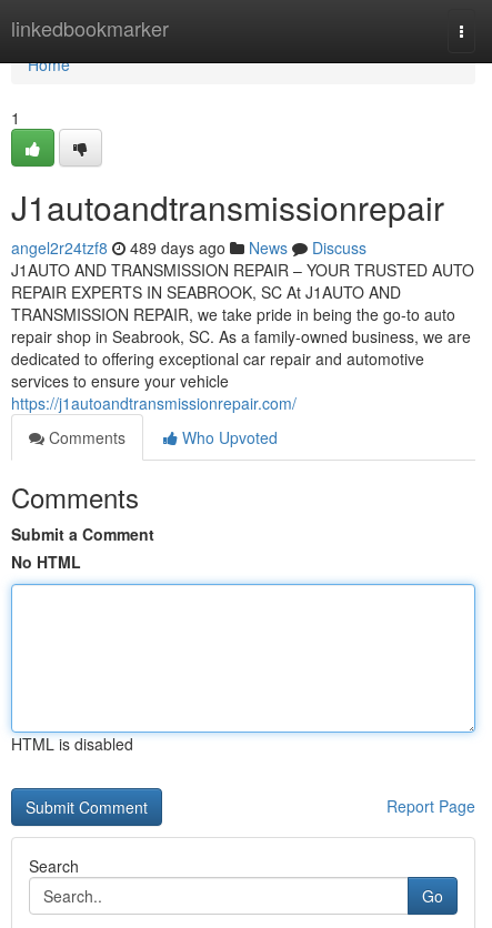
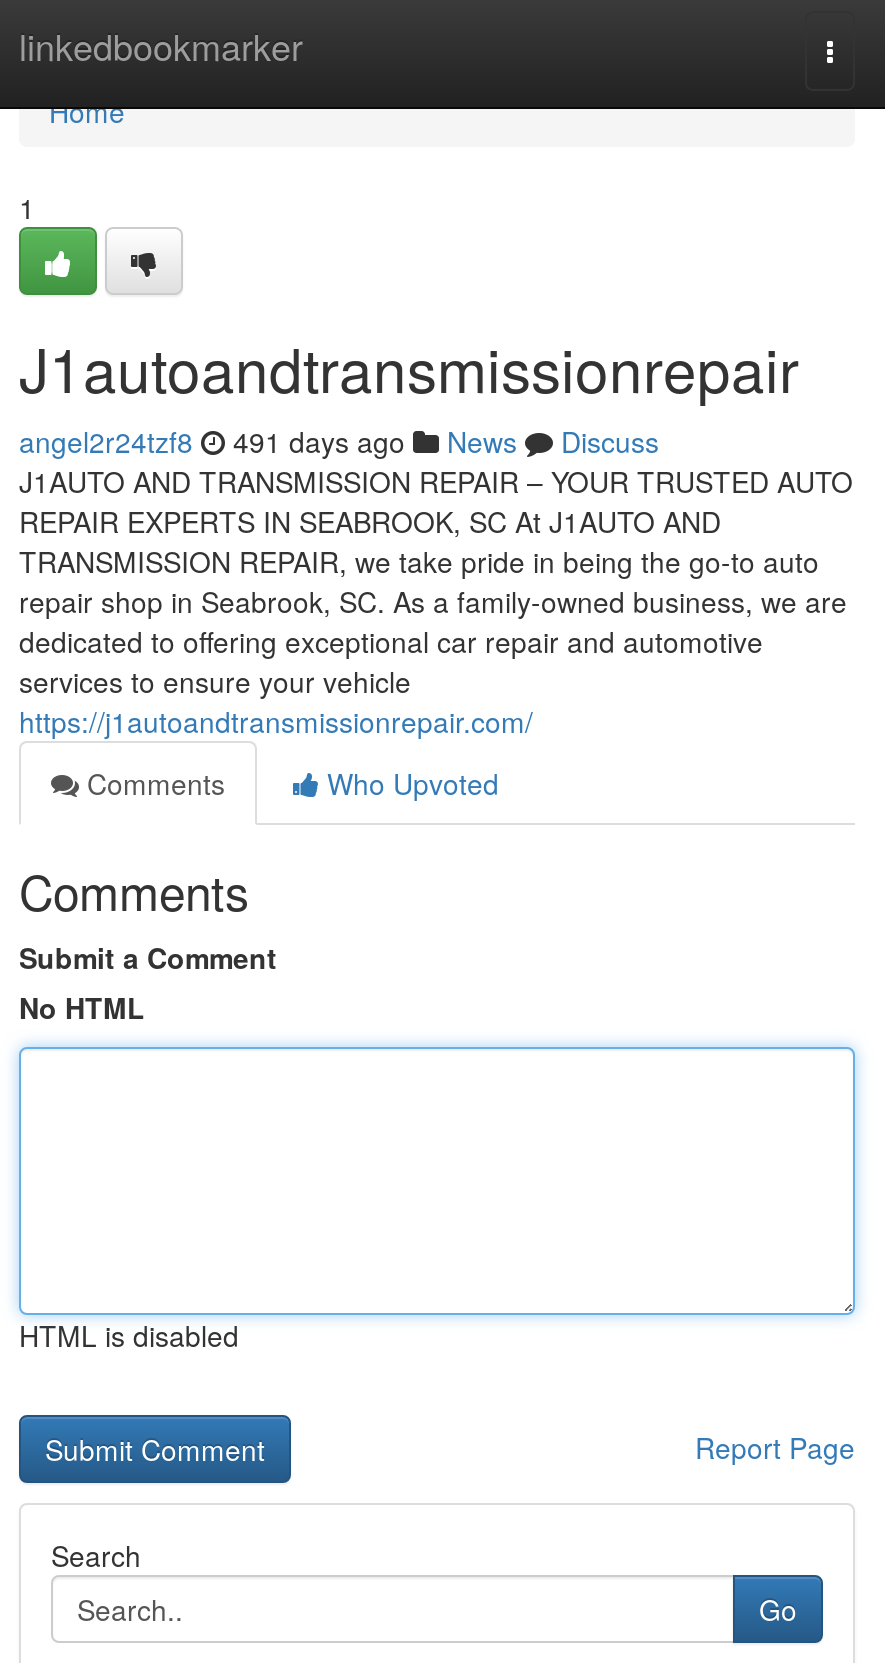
- angel2r24tzf8 489 days ago News Discuss
+ angel2r24tzf8 491 days ago News Discuss
